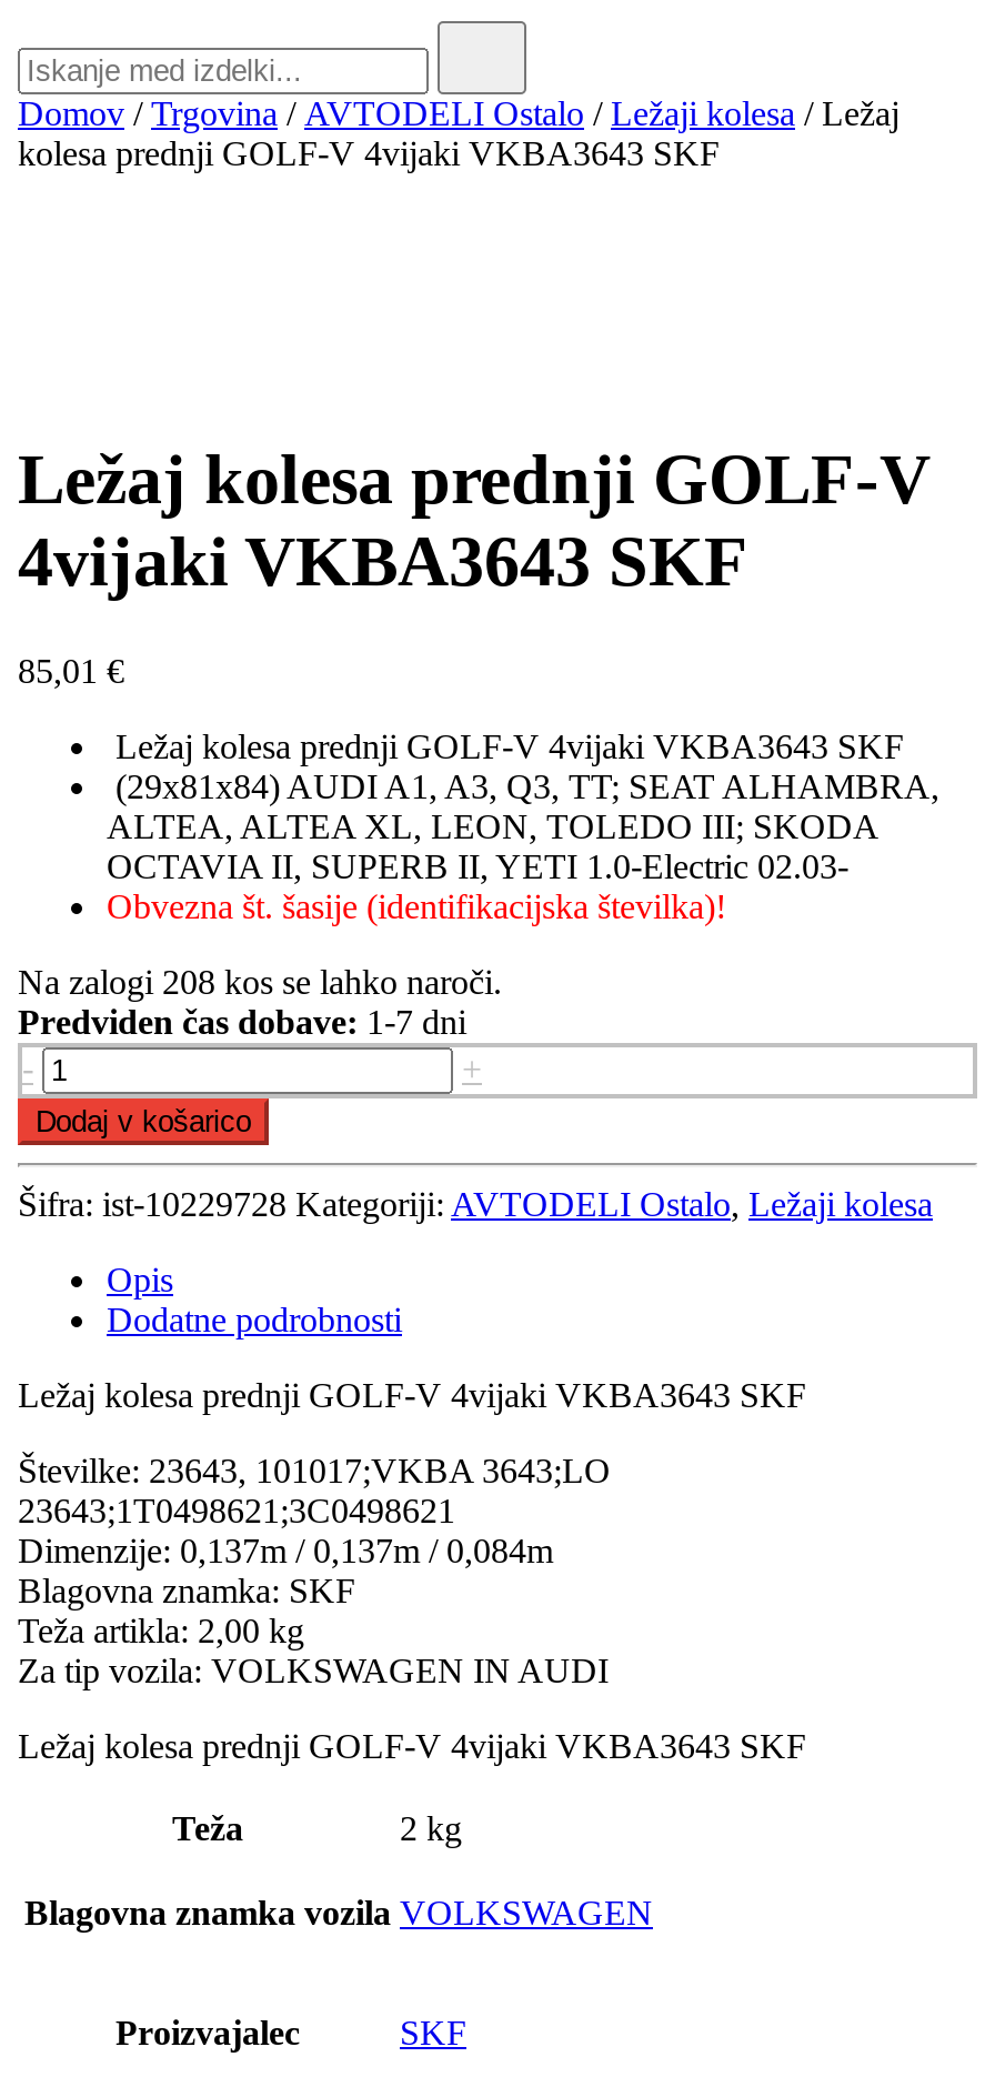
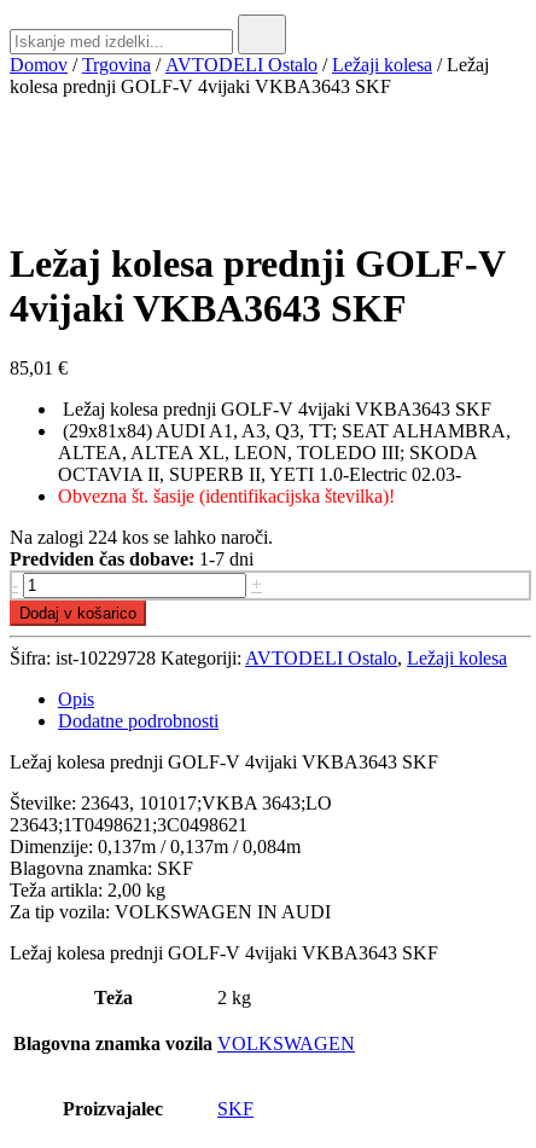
- Na zalogi 208 kos se lahko naroči.
+ Na zalogi 224 kos se lahko naroči.
